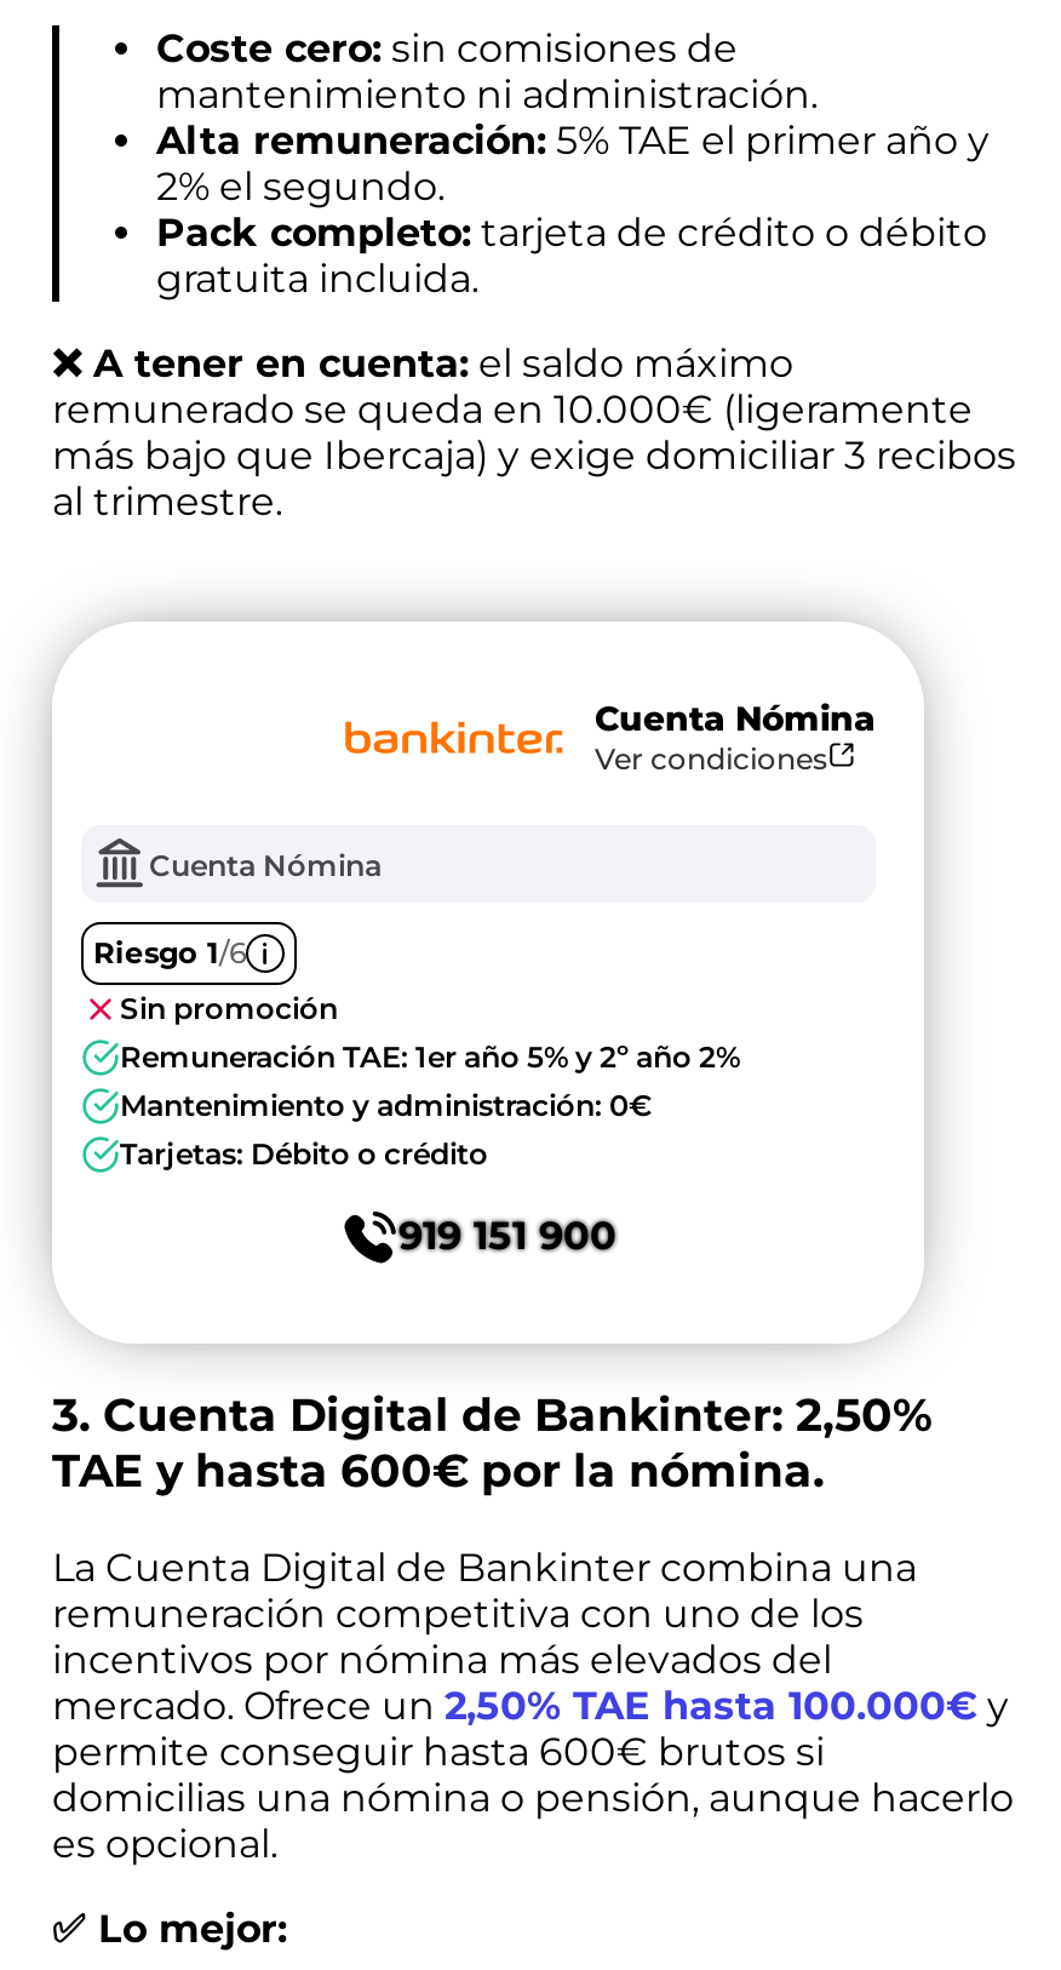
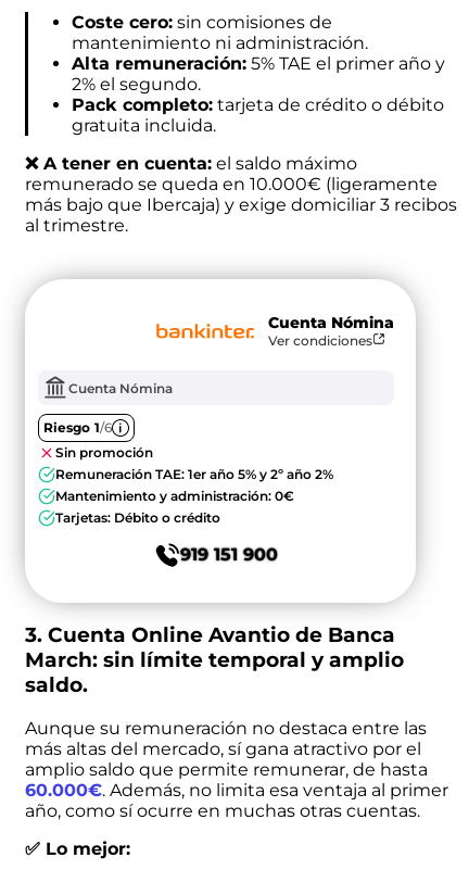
- 3. Cuenta Digital de Bankinter: 2,50%
- TAE y hasta 600€ por la nómina.
+ 3. Cuenta Online Avantio de Banca
+ March: sin límite temporal y amplio
+ saldo.

- La Cuenta Digital de Bankinter combina una
- remuneración competitiva con uno de los
- incentivos por nómina más elevados del
- mercado. Ofrece un 2,50% TAE hasta 100.000€y
- permite conseguir hasta 600€ brutos si
- domicilias una nómina o pensión, aunque hacerlo
- es opcional.
+ Aunque su remuneración no destaca entre las
+ más altas del mercado, sí gana atractivo por el
+ amplio saldo que permite remunerar, de hasta
+ 60.000€. Además, no limita esa ventaja al primer
+ año, como sí ocurre en muchas otras cuentas.
